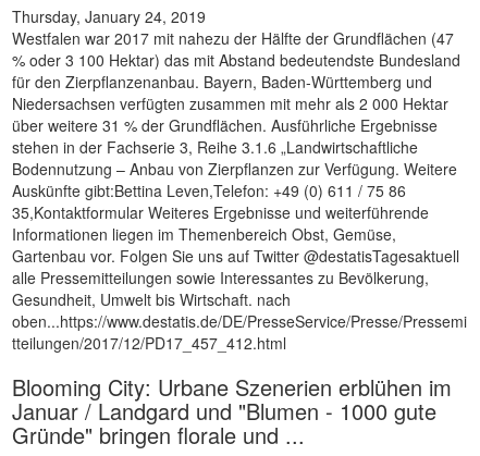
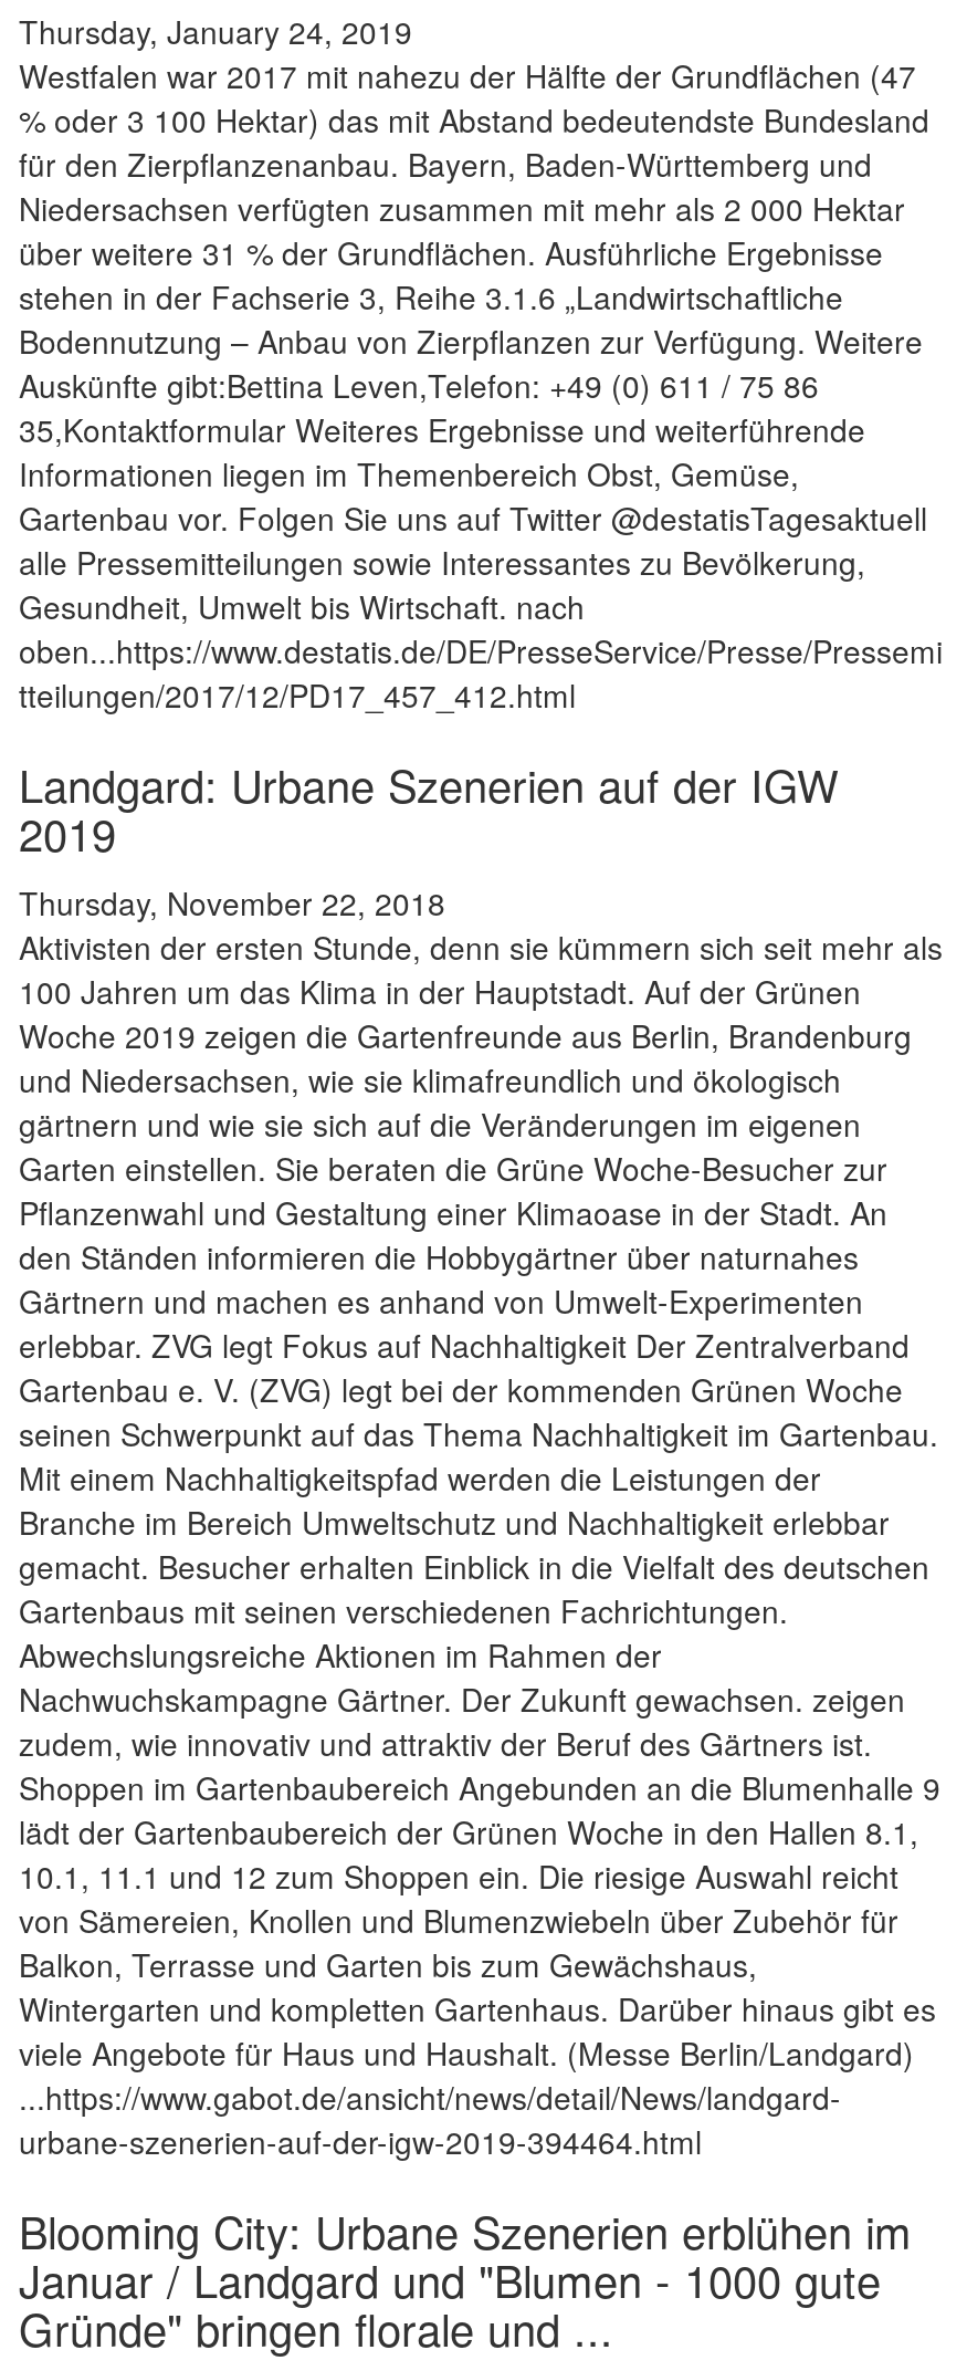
+ Landgard: Urbane Szenerien auf der IGW
+ 2019
+ Thursday, November 22, 2018
+ Aktivisten der ersten Stunde, denn sie kümmern sich seit mehr als
+ 100 Jahren um das Klima in der Hauptstadt. Auf der Grünen
+ Woche 2019 zeigen die Gartenfreunde aus Berlin, Brandenburg
+ und Niedersachsen, wie sie klimafreundlich und ökologisch
+ gärtnern und wie sie sich auf die Veränderungen im eigenen
+ Garten einstellen. Sie beraten die Grüne Woche-Besucher zur
+ Pflanzenwahl und Gestaltung einer Klimaoase in der Stadt. An
+ den Ständen informieren die Hobbygärtner über naturnahes
+ Gärtnern und machen es anhand von Umwelt-Experimenten
+ erlebbar. ZVG legt Fokus auf Nachhaltigkeit Der Zentralverband
+ Gartenbau e. V. (ZVG) legt bei der kommenden Grünen Woche
+ seinen Schwerpunkt auf das Thema Nachhaltigkeit im Gartenbau.
+ Mit einem Nachhaltigkeitspfad werden die Leistungen der
+ Branche im Bereich Umweltschutz und Nachhaltigkeit erlebbar
+ gemacht. Besucher erhalten Einblick in die Vielfalt des deutschen
+ Gartenbaus mit seinen verschiedenen Fachrichtungen.
+ Abwechslungsreiche Aktionen im Rahmen der
+ Nachwuchskampagne Gärtner. Der Zukunft gewachsen. zeigen
+ zudem, wie innovativ und attraktiv der Beruf des Gärtners ist.
+ Shoppen im Gartenbaubereich Angebunden an die Blumenhalle 9
+ lädt der Gartenbaubereich der Grünen Woche in den Hallen 8.1,
+ 10.1, 11.1 und 12 zum Shoppen ein. Die riesige Auswahl reicht
+ von Sämereien, Knollen und Blumenzwiebeln über Zubehör für
+ Balkon, Terrasse und Garten bis zum Gewächshaus,
+ Wintergarten und kompletten Gartenhaus. Darüber hinaus gibt es
+ viele Angebote für Haus und Haushalt. (Messe Berlin/Landgard)
+ ...https://www.gabot.de/ansicht/news/detail/News/landgard-
+ urbane-szenerien-auf-der-igw-2019-394464.html
